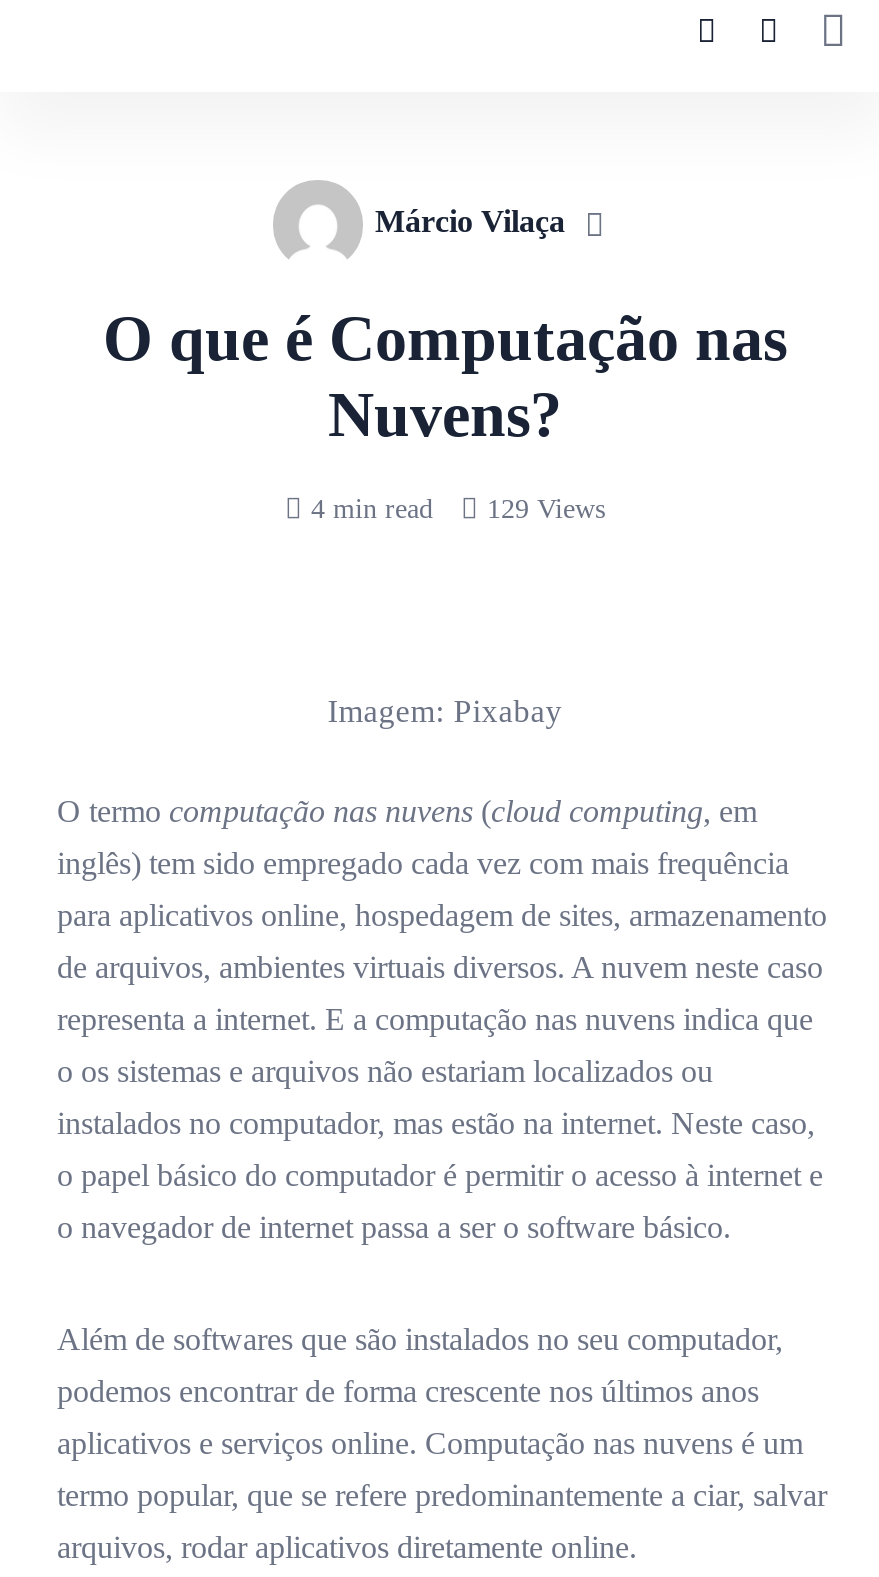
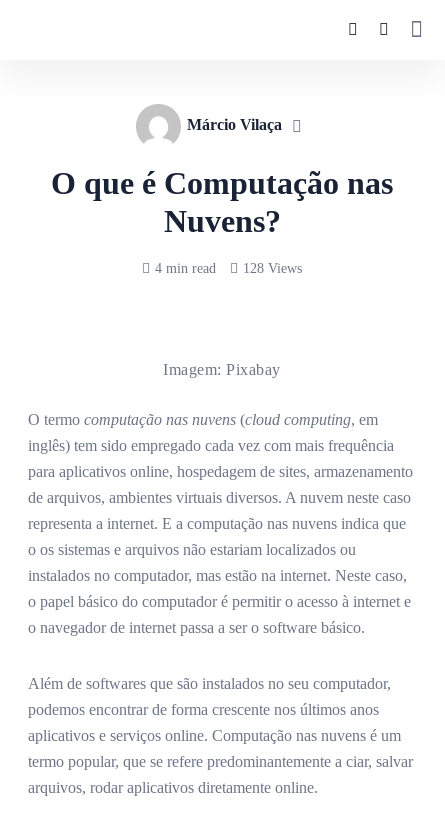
- 4 min read 129 Views
+ 4 min read 128 Views
